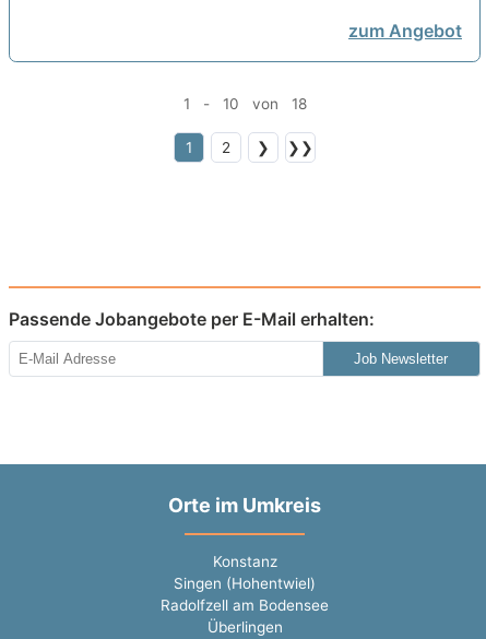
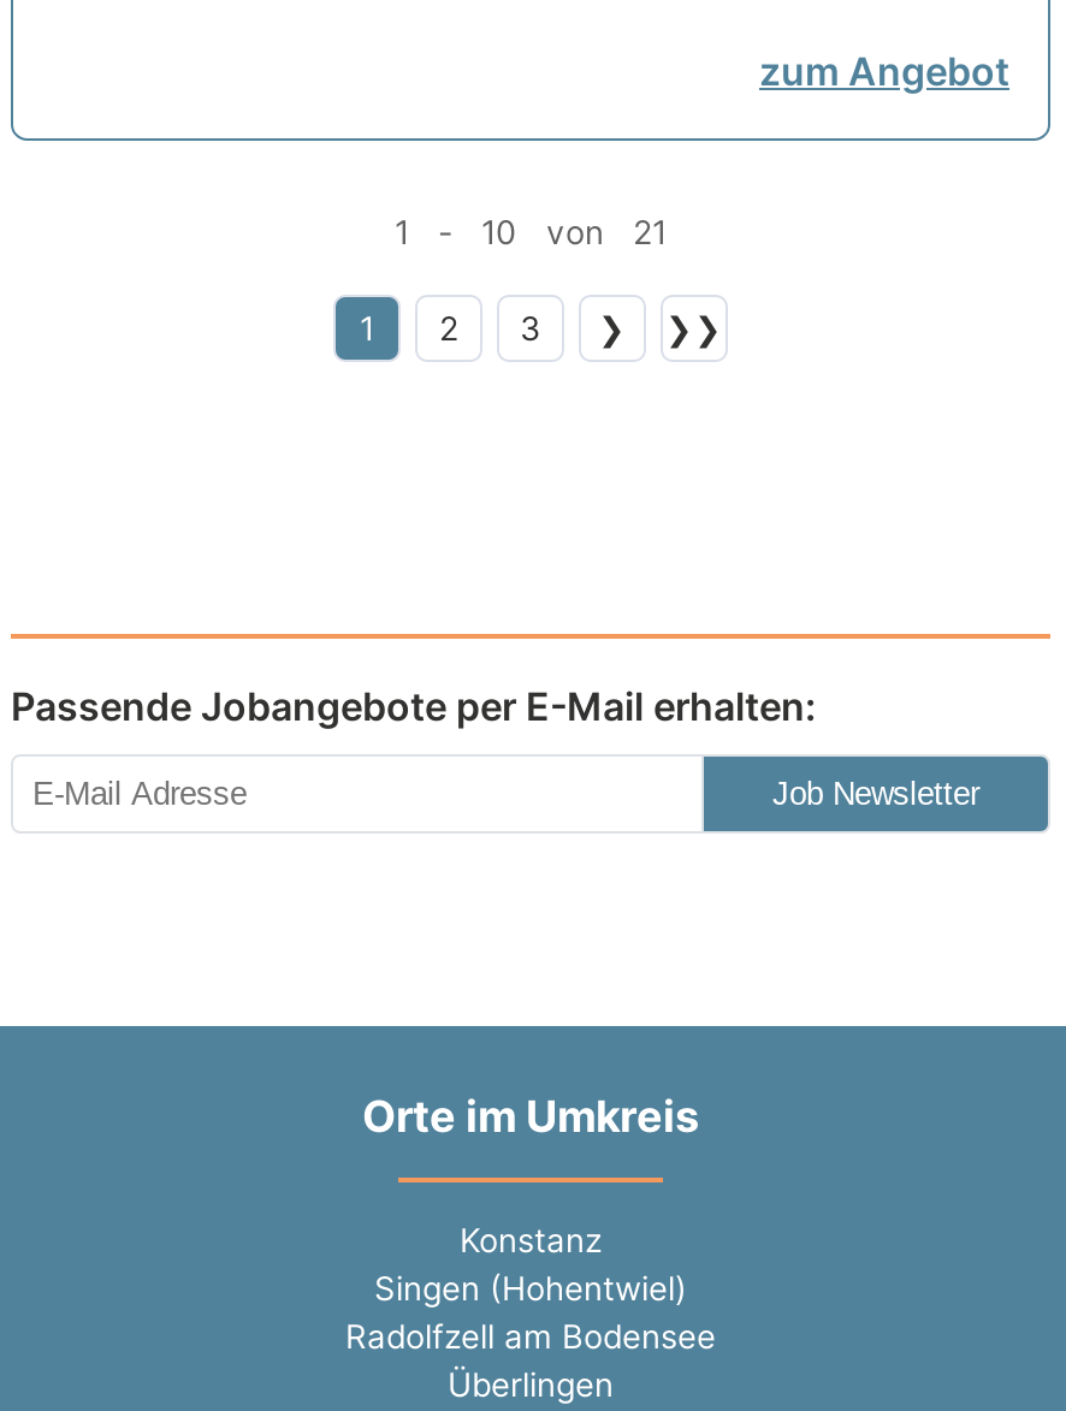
- 1 - 10 von 18
+ 1 - 10 von 21

+ 3
